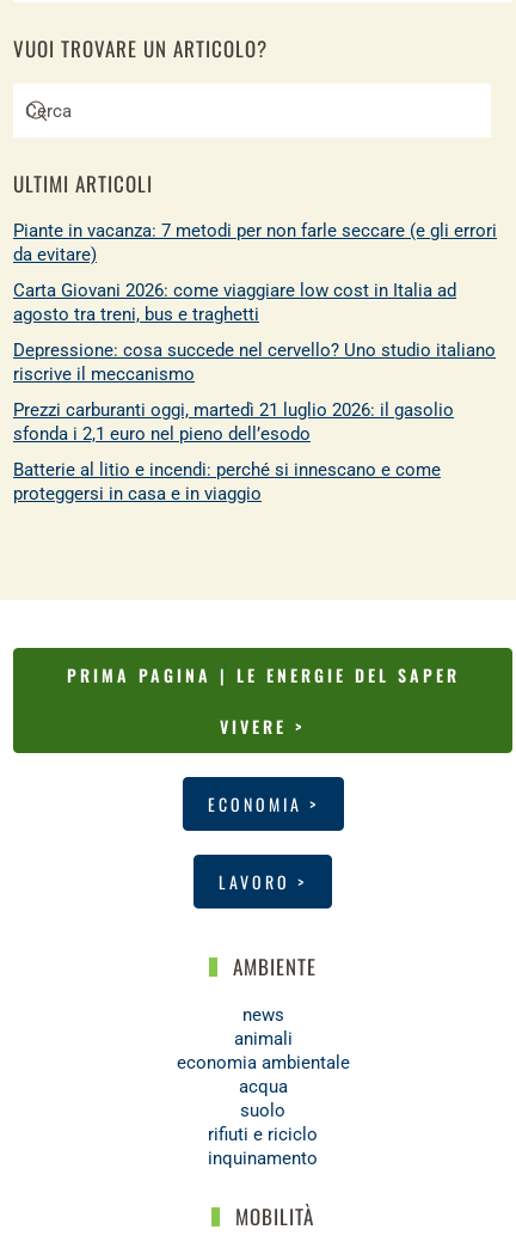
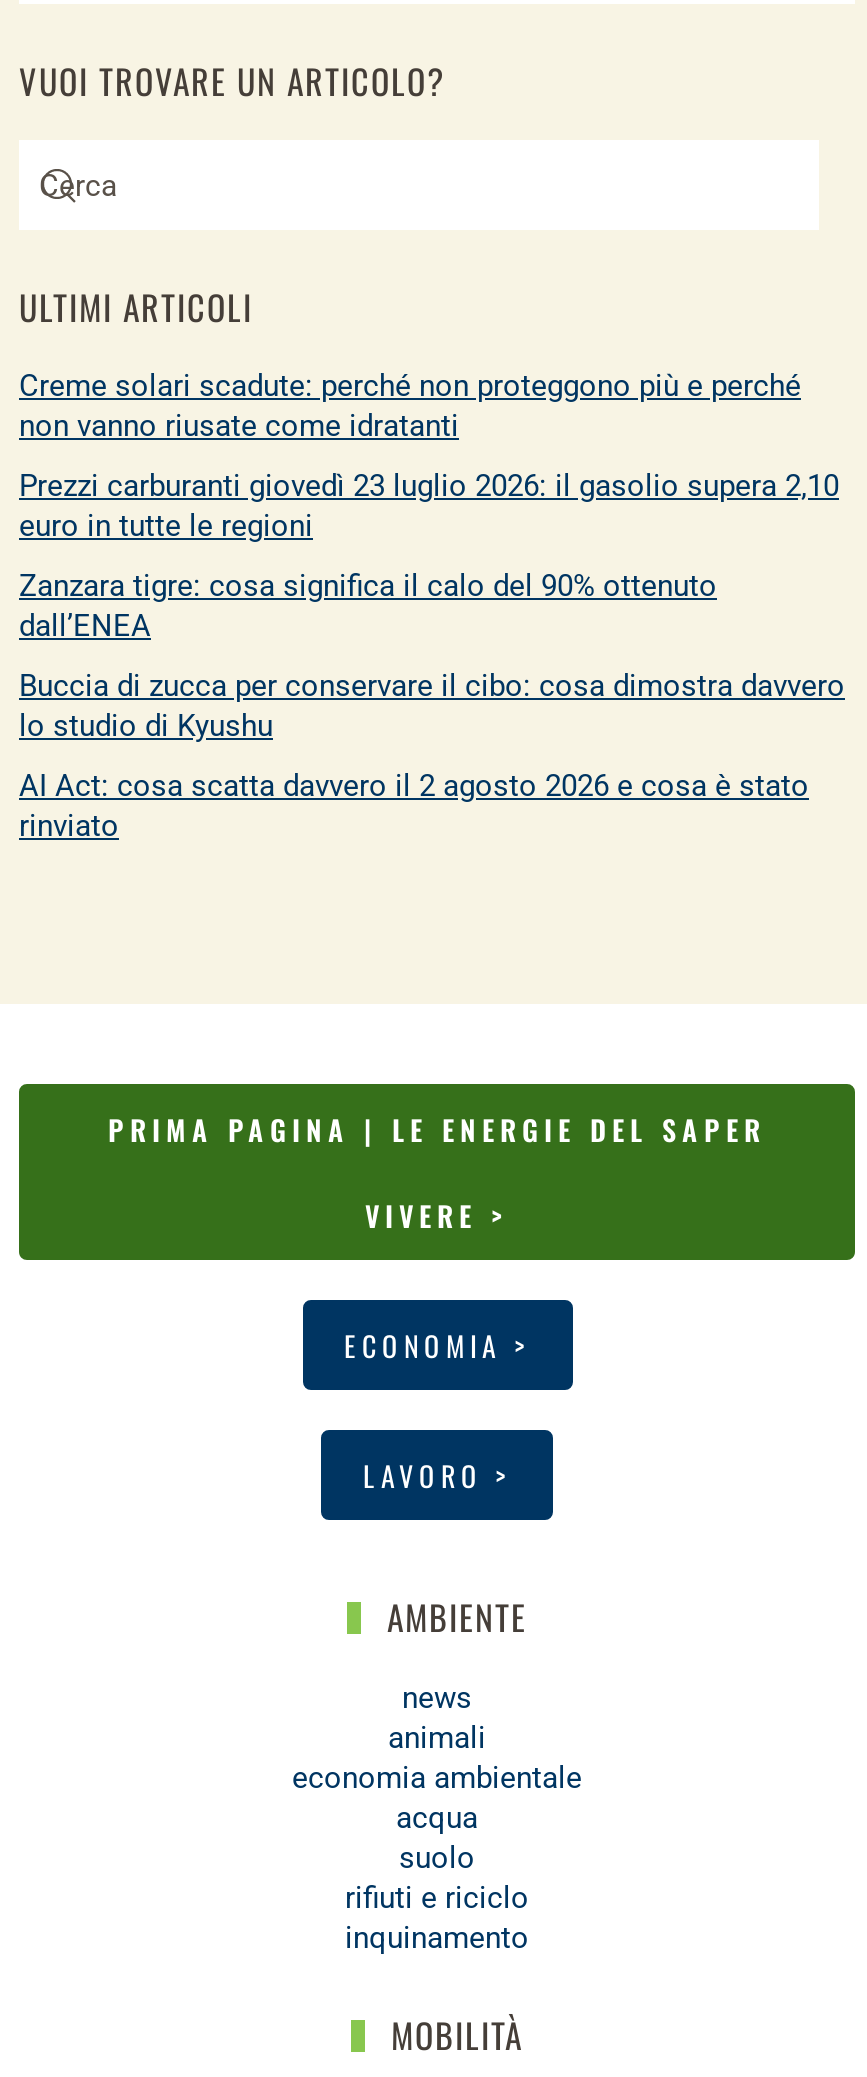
- Piante in vacanza: 7 metodi per non farle seccare (e gli errori
- da evitare)
+ Creme solari scadute: perché non proteggono più e perché
+ non vanno riusate come idratanti

- Carta Giovani 2026: come viaggiare low cost in Italia ad
- agosto tra treni, bus e traghetti
+ Prezzi carburanti giovedì 23 luglio 2026: il gasolio supera 2,10
+ euro in tutte le regioni

- Depressione: cosa succede nel cervello? Uno studio italiano
- riscrive il meccanismo
+ Zanzara tigre: cosa significa il calo del 90% ottenuto
+ dall’ENEA

- Prezzi carburanti oggi, martedì 21 luglio 2026: il gasolio
- sfonda i 2,1 euro nel pieno dell’esodo
+ Buccia di zucca per conservare il cibo: cosa dimostra davvero
+ lo studio di Kyushu

- Batterie al litio e incendi: perché si innescano e come
- proteggersi in casa e in viaggio
+ AI Act: cosa scatta davvero il 2 agosto 2026 e cosa è stato
+ rinviato
